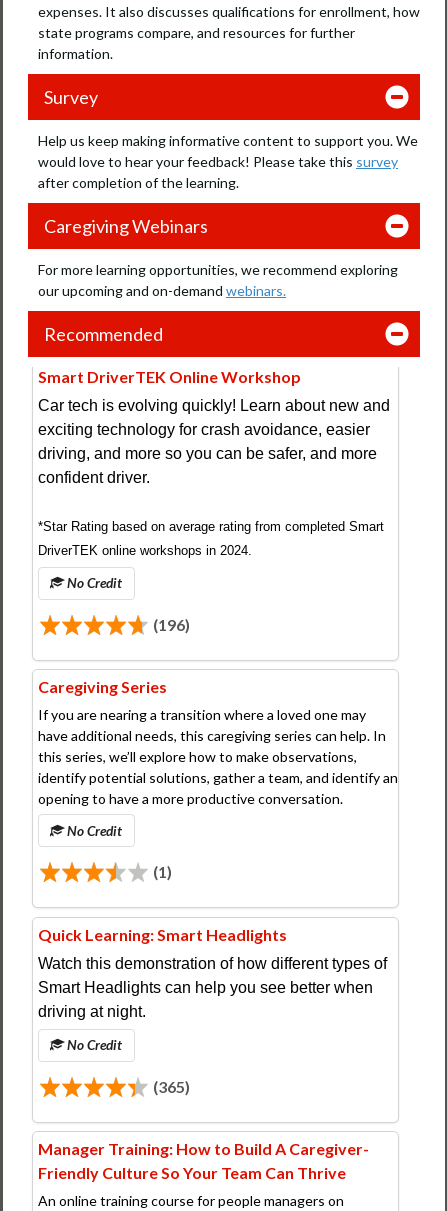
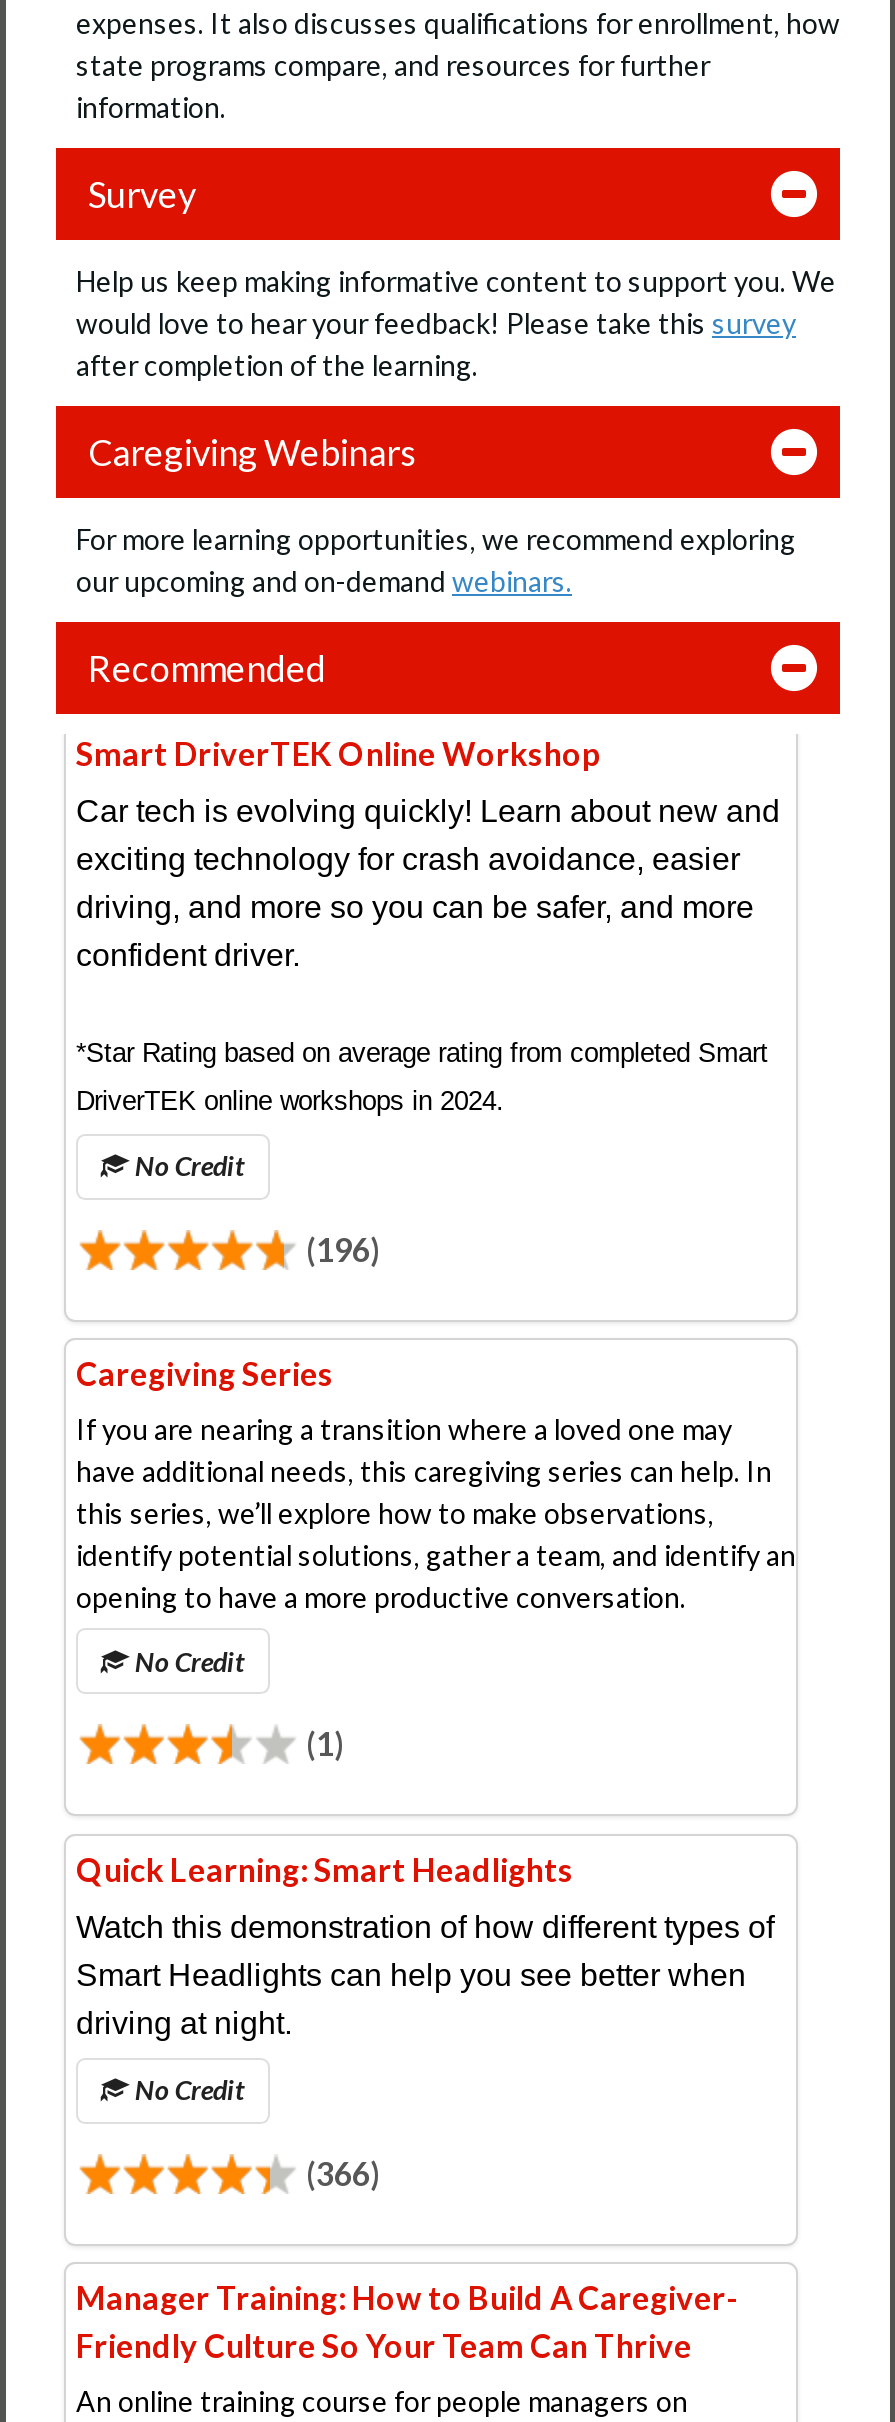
- (365)
+ (366)
